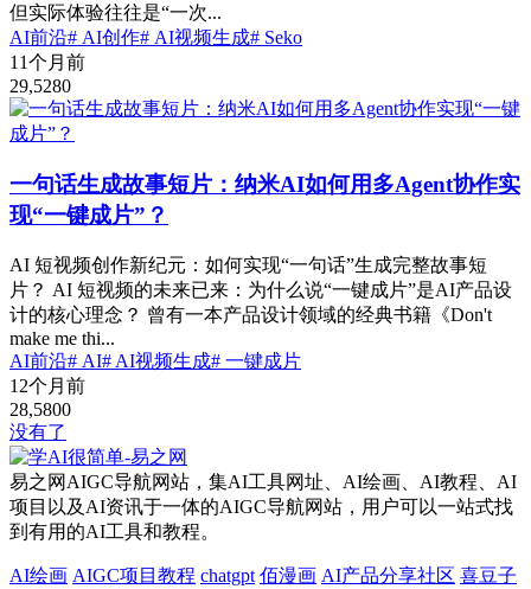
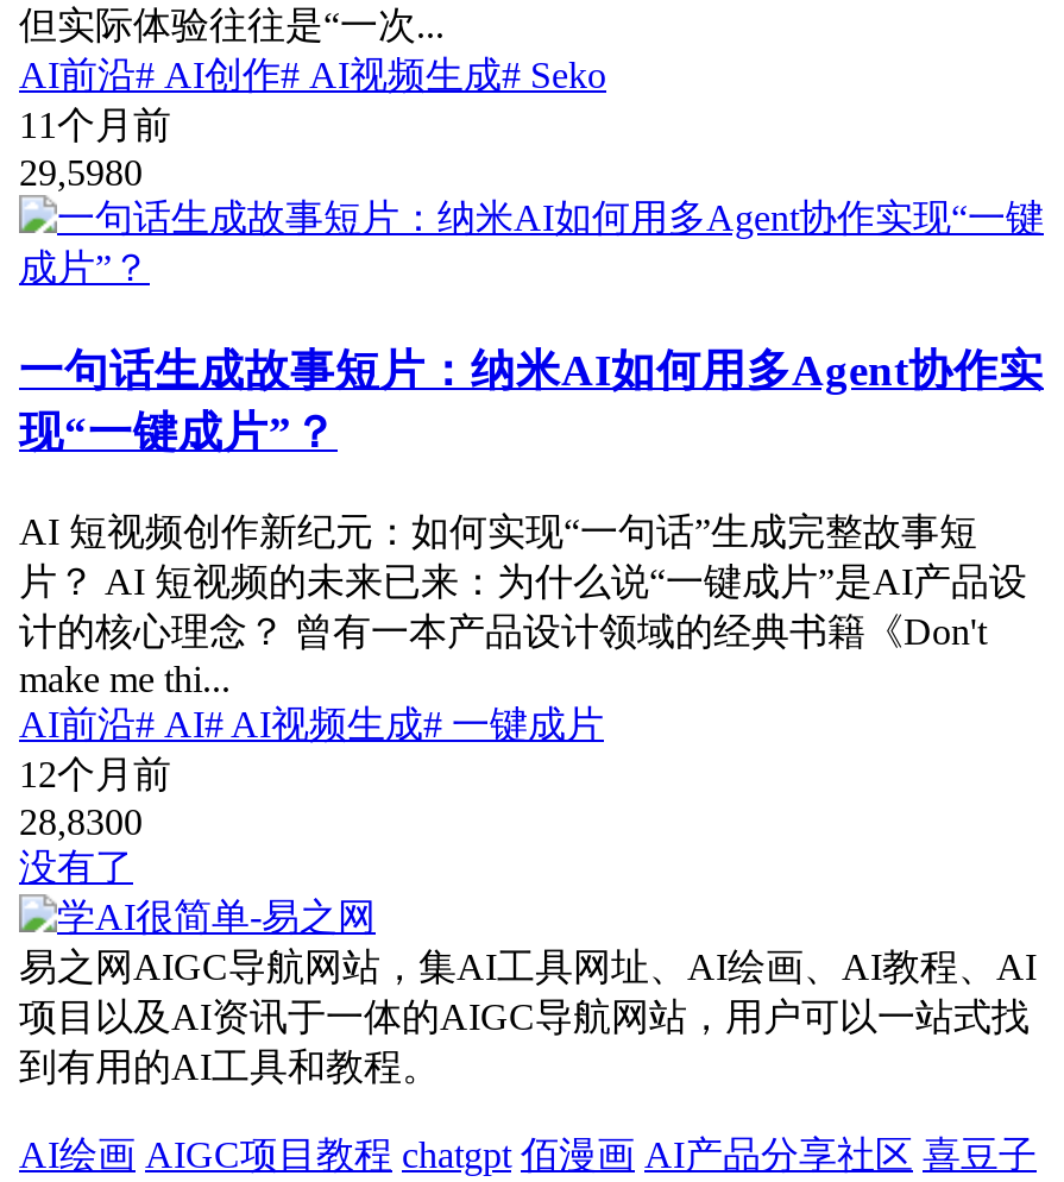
- 29,5280
+ 29,5980

- 28,5800
+ 28,8300
